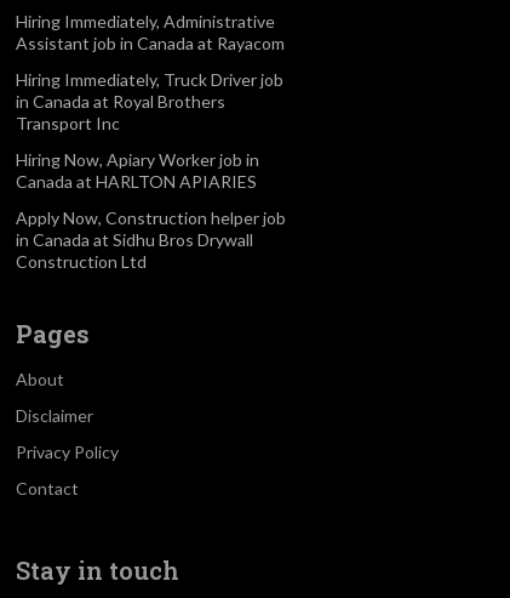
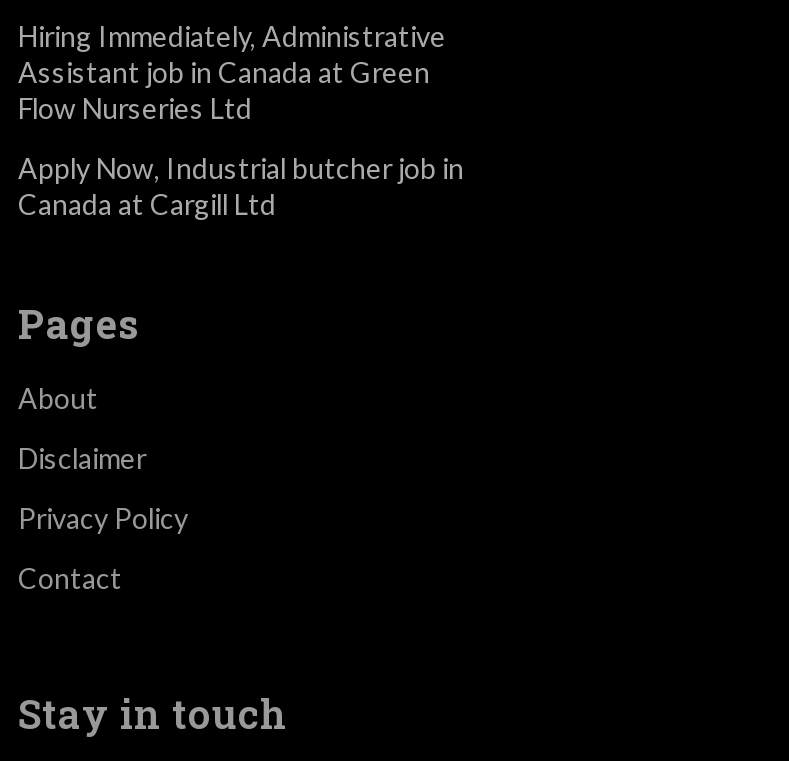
- Assistant job in Canada at Rayacom
- Hiring Immediately, Truck Driver job
- in Canada at Royal Brothers
- Transport Inc
- Hiring Now, Apiary Worker job in
- Canada at HARLTON APIARIES
- Apply Now, Construction helper job
- in Canada at Sidhu Bros Drywall
- Construction Ltd
+ Assistant job in Canada at Green
+ Flow Nurseries Ltd
+ Apply Now, Industrial butcher job in
+ Canada at Cargill Ltd
